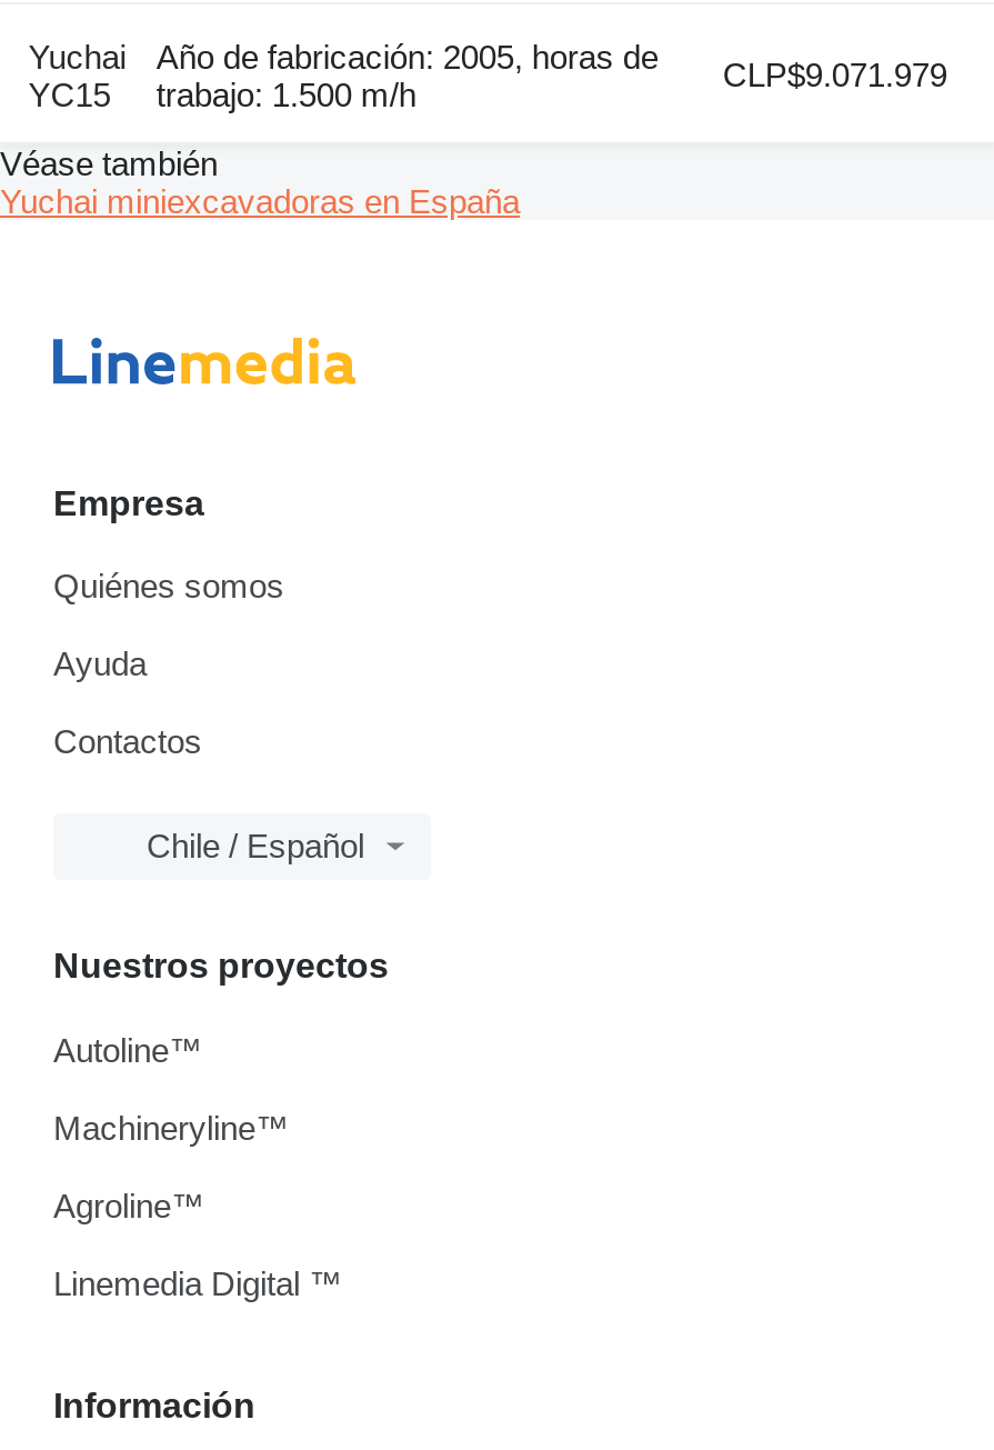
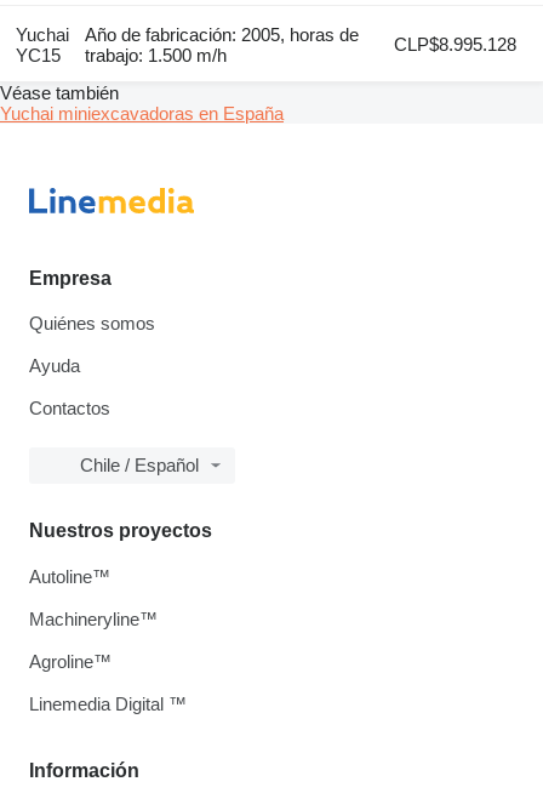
- Yuchai Año de fabricación: 2005, horas de CLP$9.071.979
+ Yuchai Año de fabricación: 2005, horas de CLP$8.995.128
